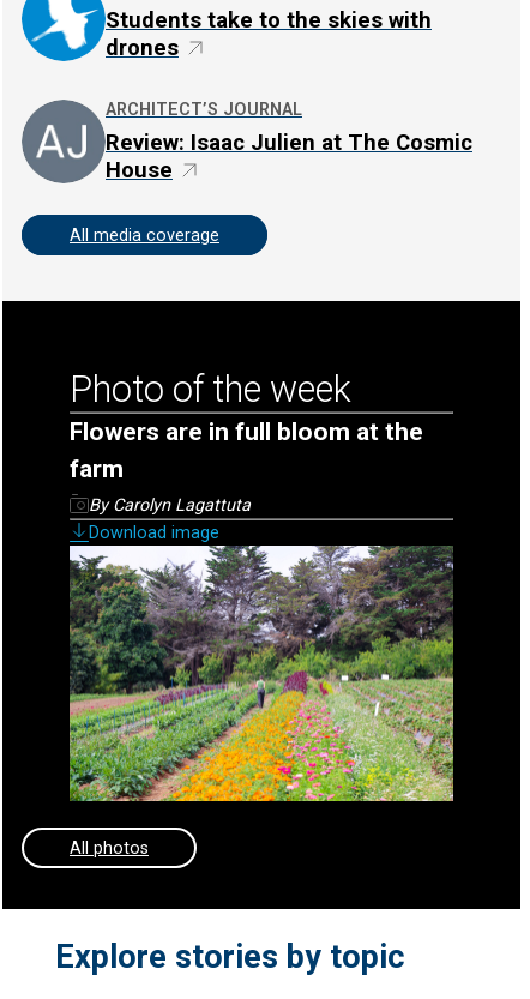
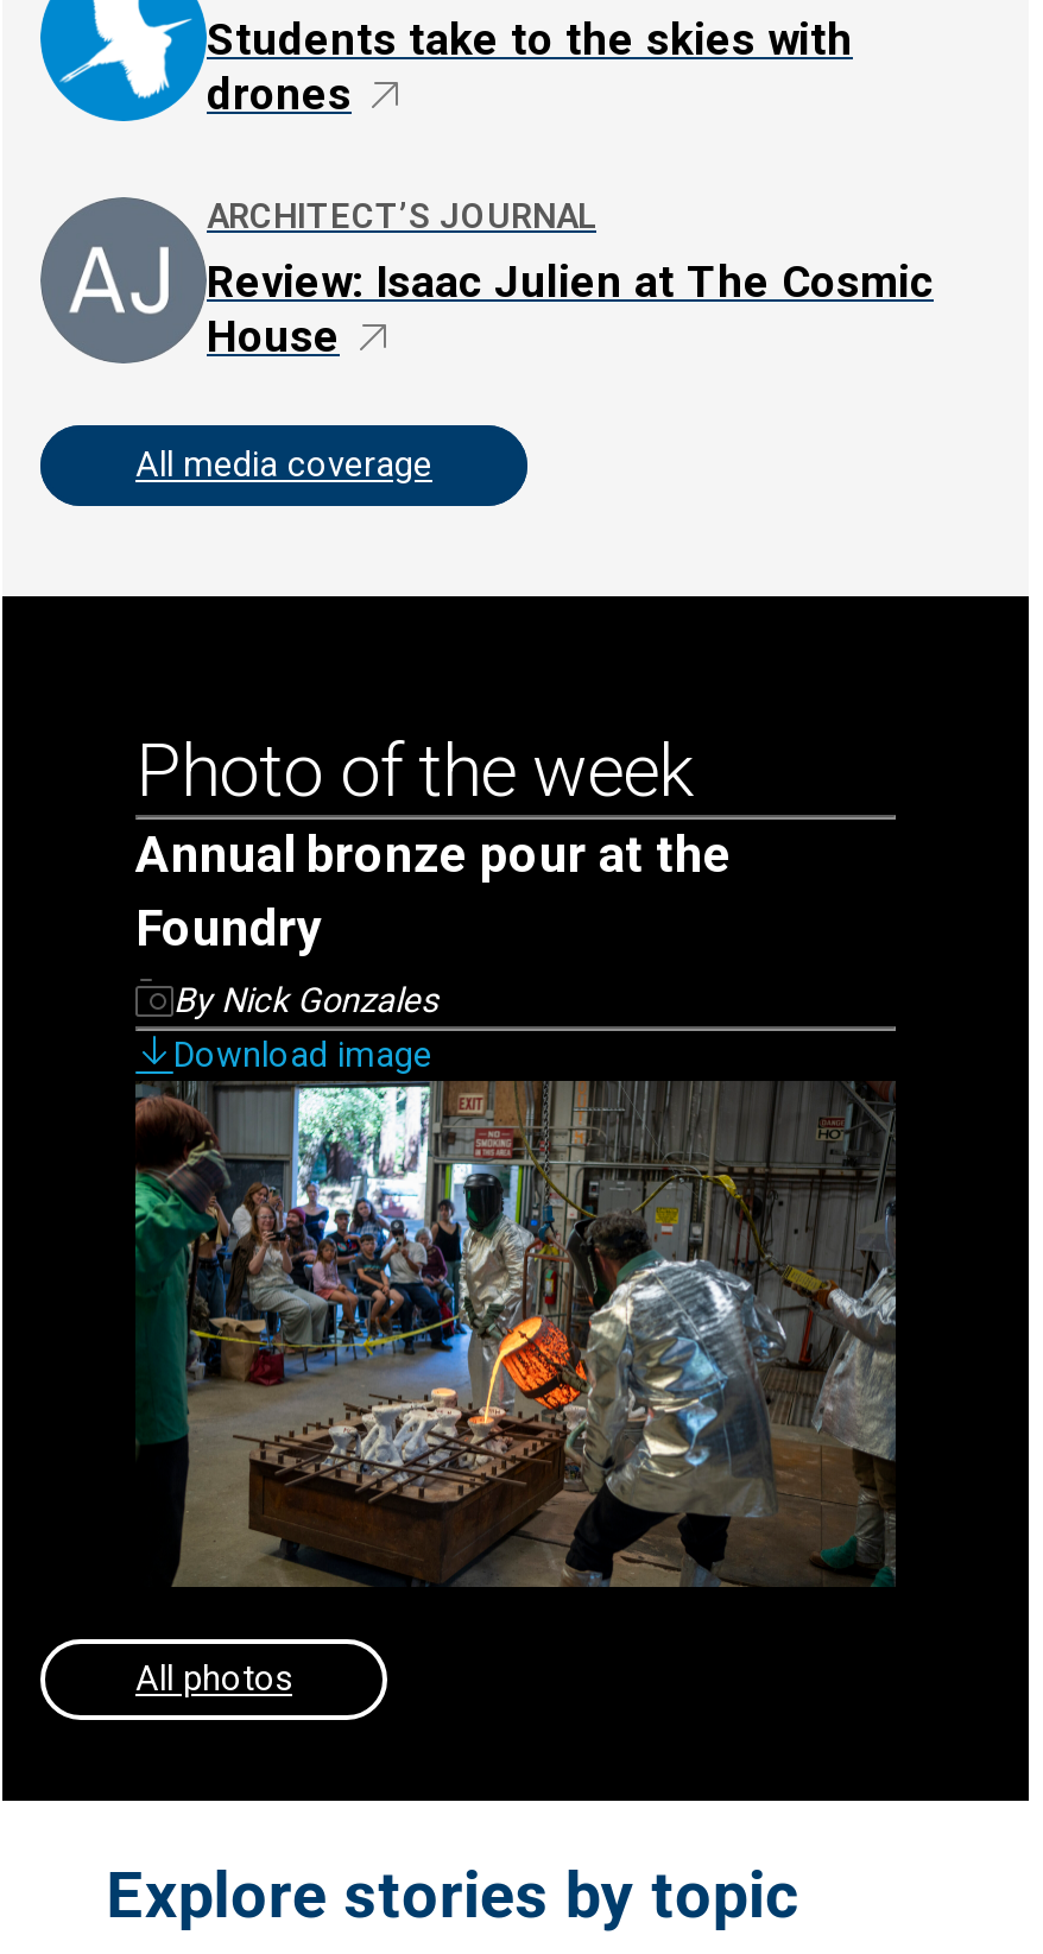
- Flowers are in full bloom at the
- farm
- By Carolyn Lagattuta
+ Annual bronze pour at the
+ Foundry
+ By Nick Gonzales

- [image]
+ [image]
